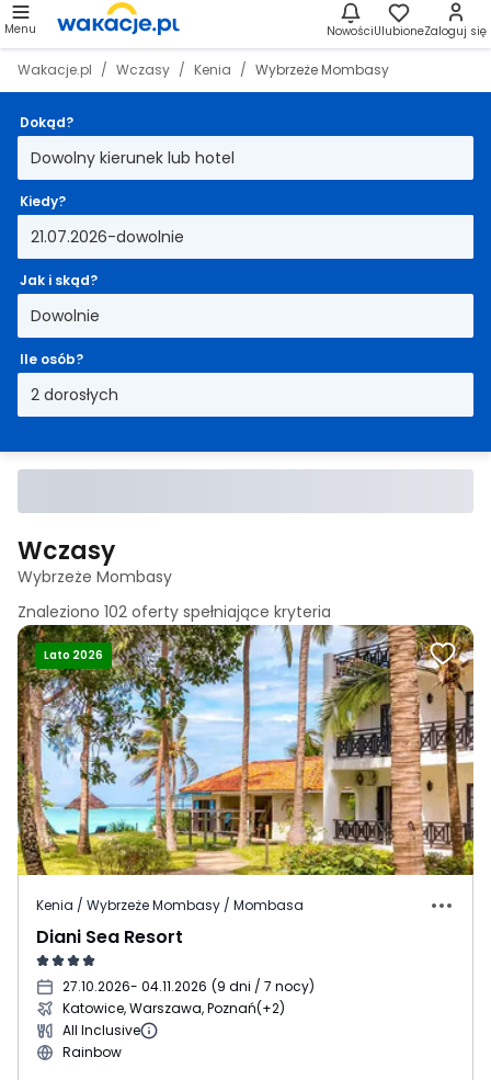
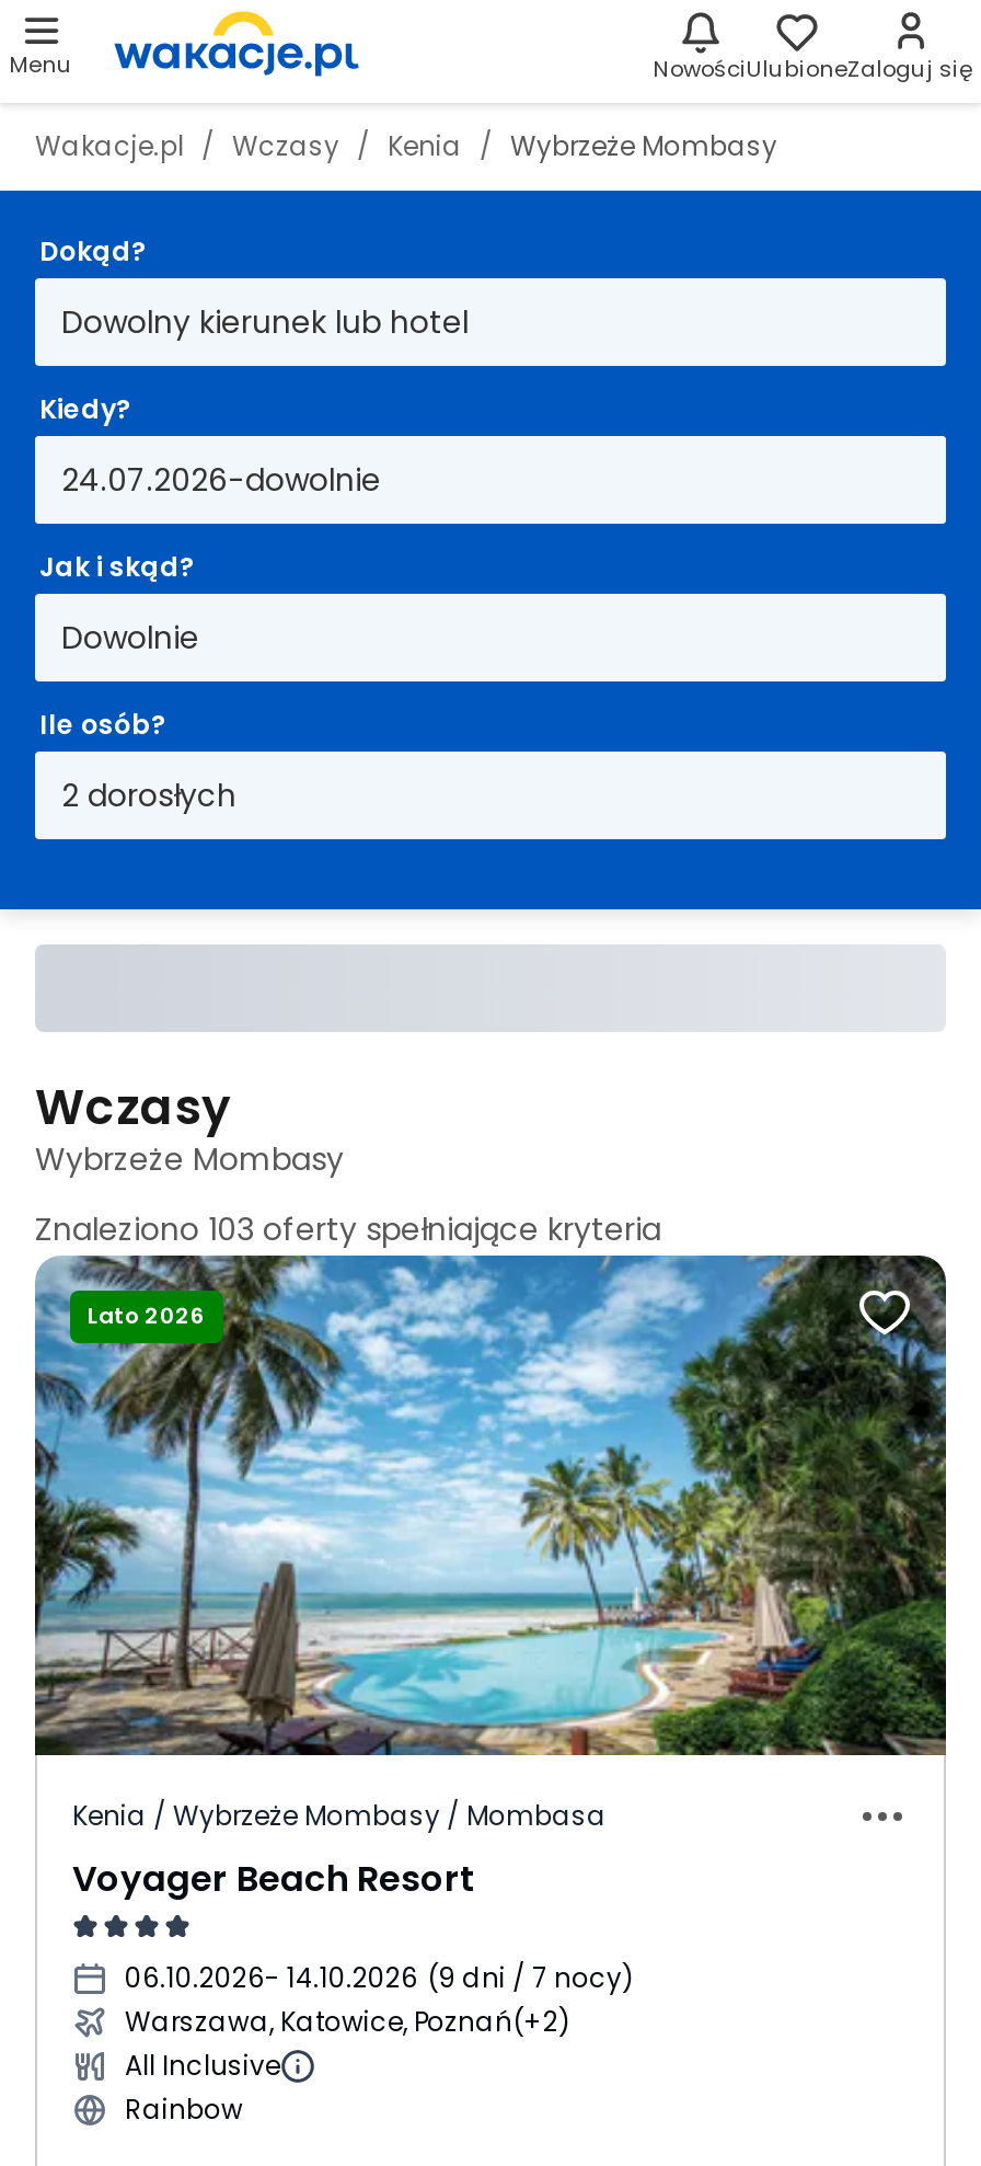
- 21.07.2026-dowolnie
+ 24.07.2026-dowolnie

- Znaleziono 102 oferty spełniające kryteria
+ Znaleziono 103 oferty spełniające kryteria

- [image]
+ [image]

- Diani Sea Resort
+ Voyager Beach Resort

- 27.10.2026- 04.11.2026 (9 dni / 7 nocy)
+ 06.10.2026- 14.10.2026 (9 dni / 7 nocy)

- Katowice, Warszawa, Poznań(+2)
+ Warszawa, Katowice, Poznań(+2)
